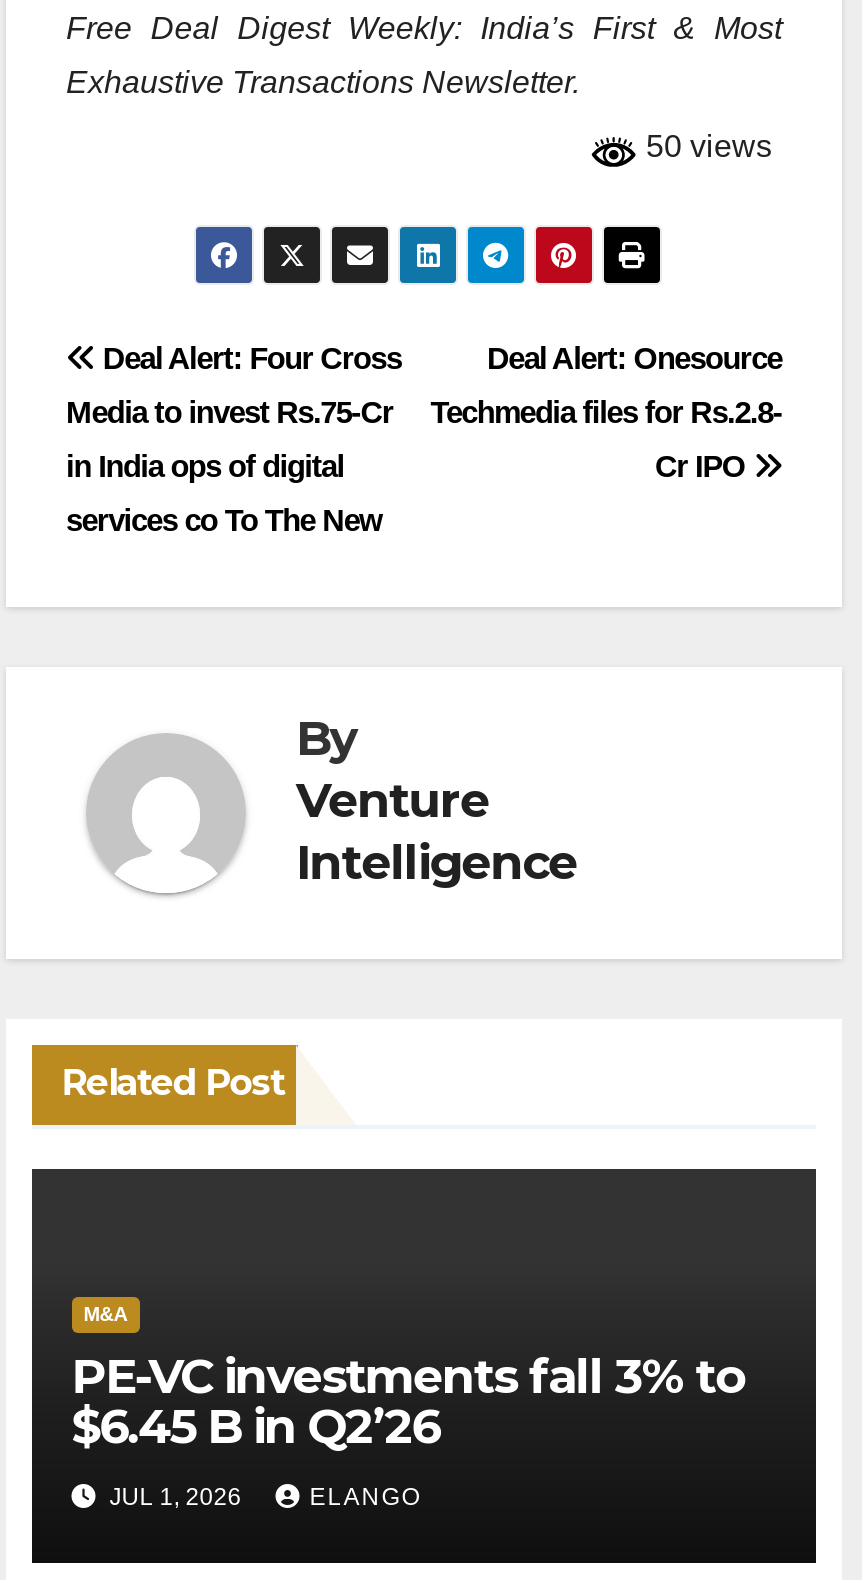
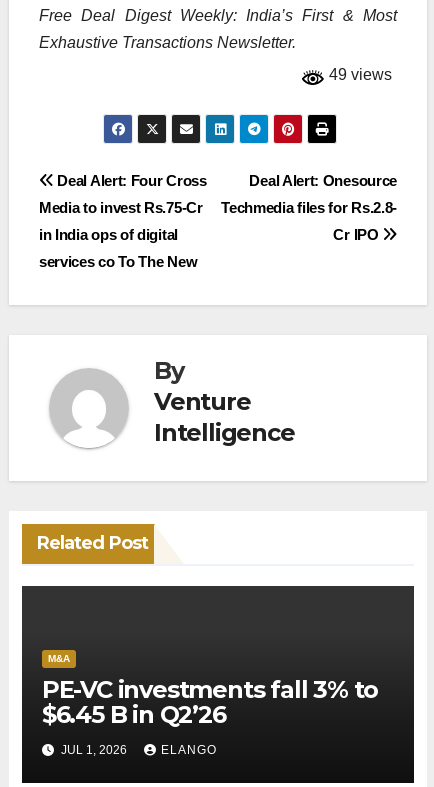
- 50 views
+ 49 views
